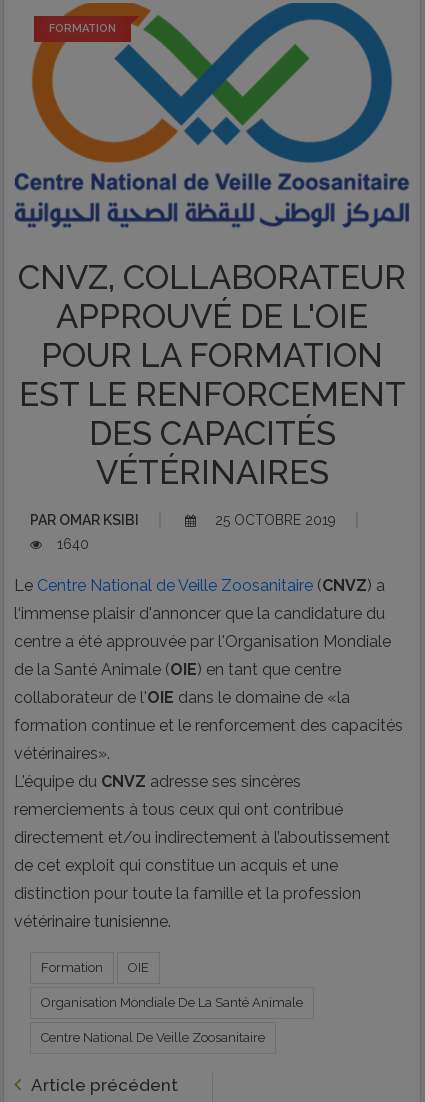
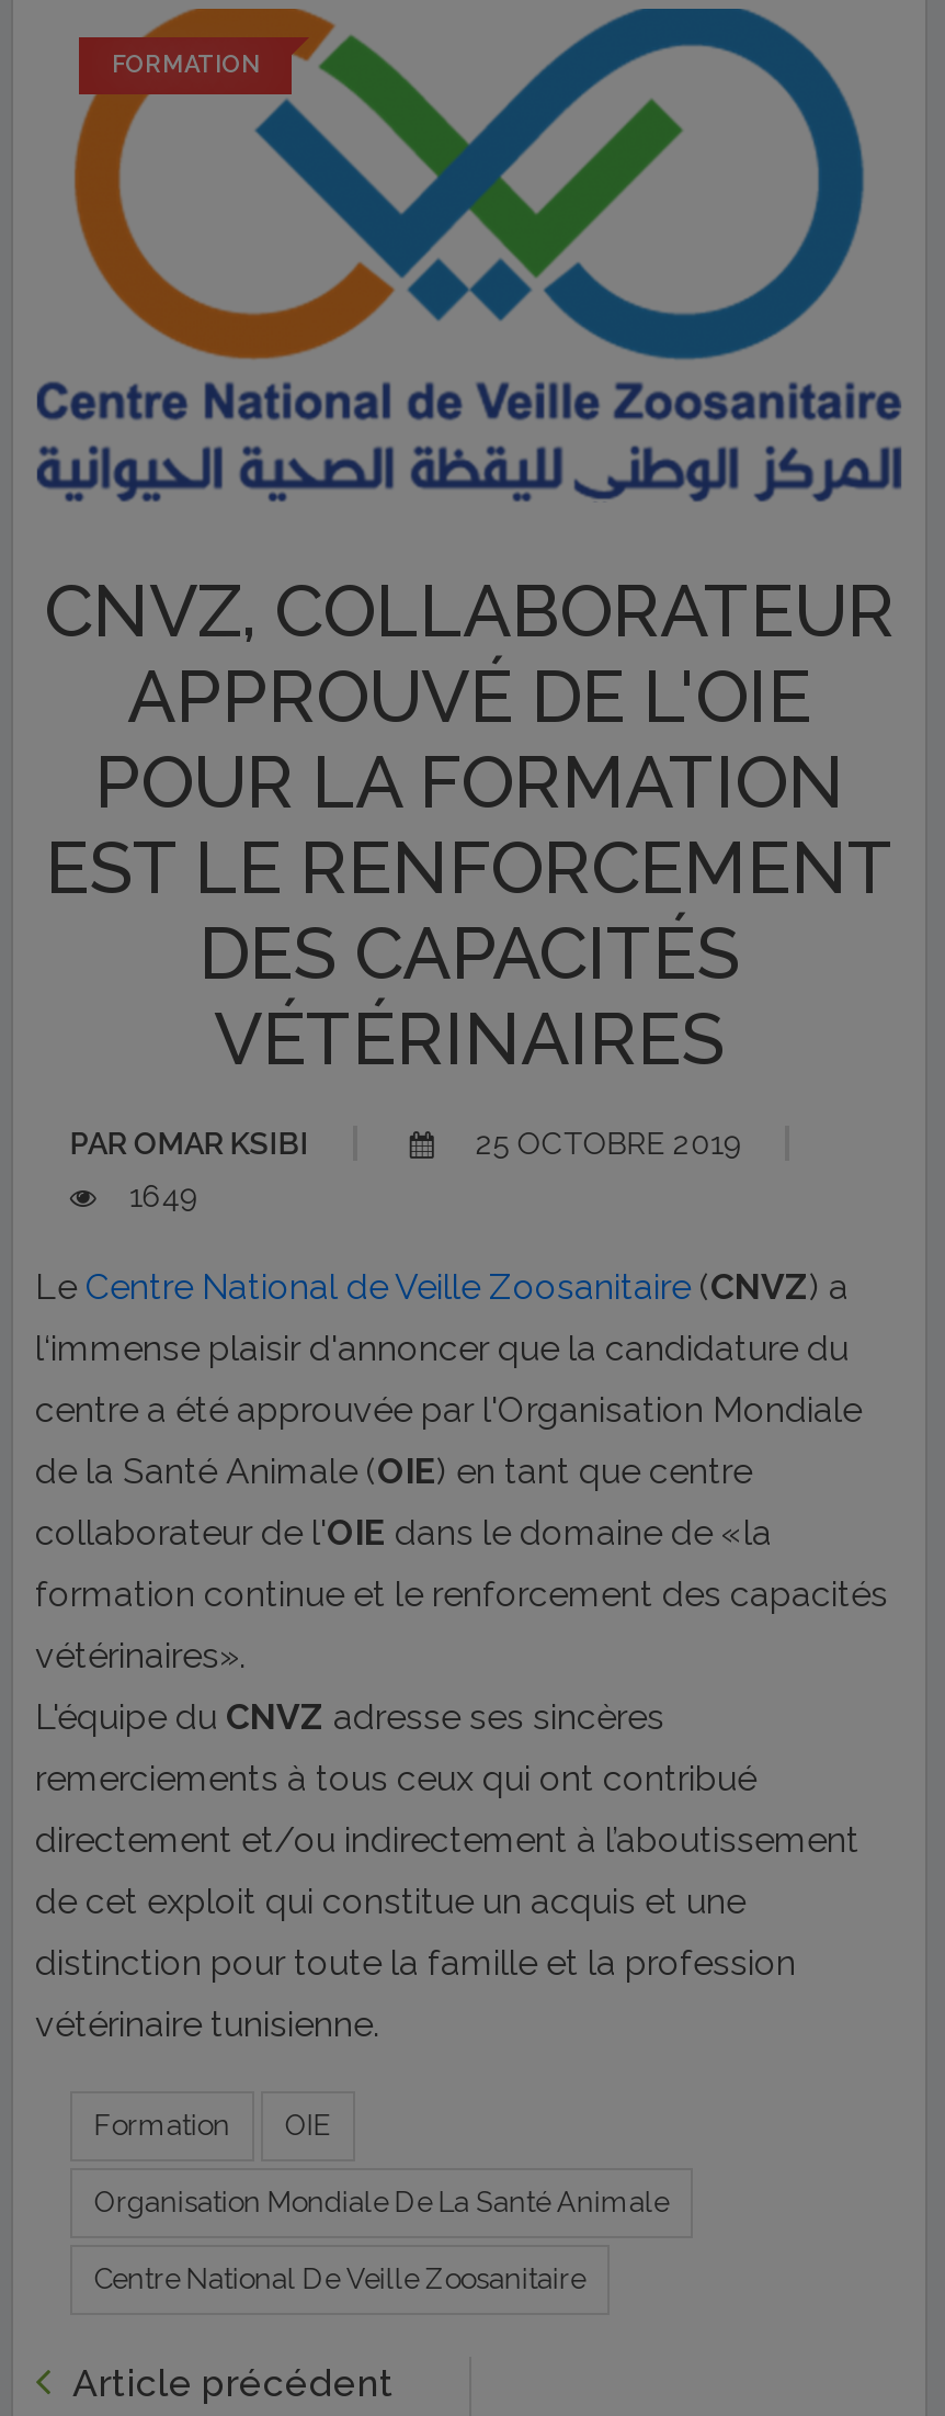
- 1640
+ 1649
